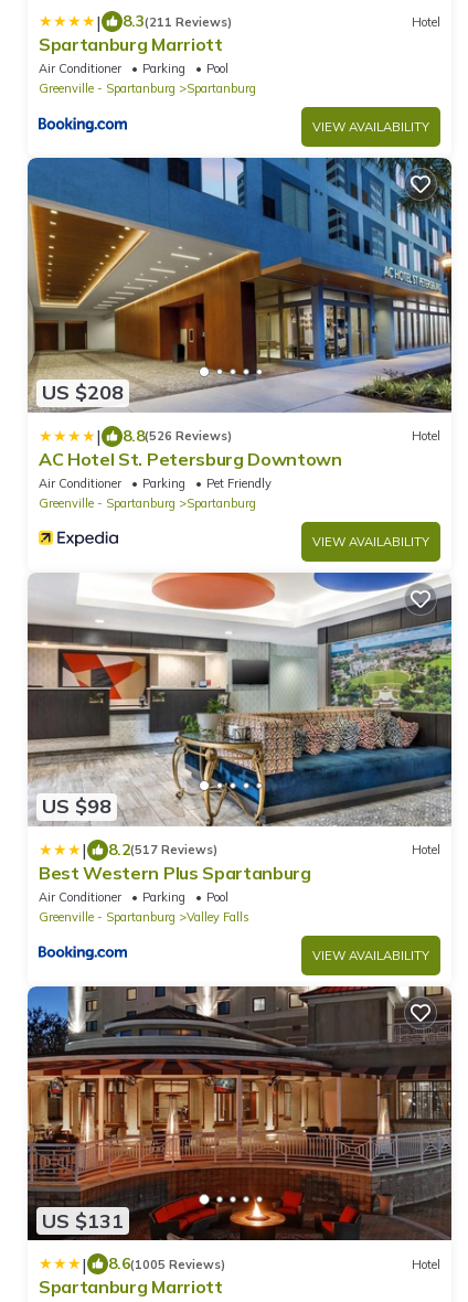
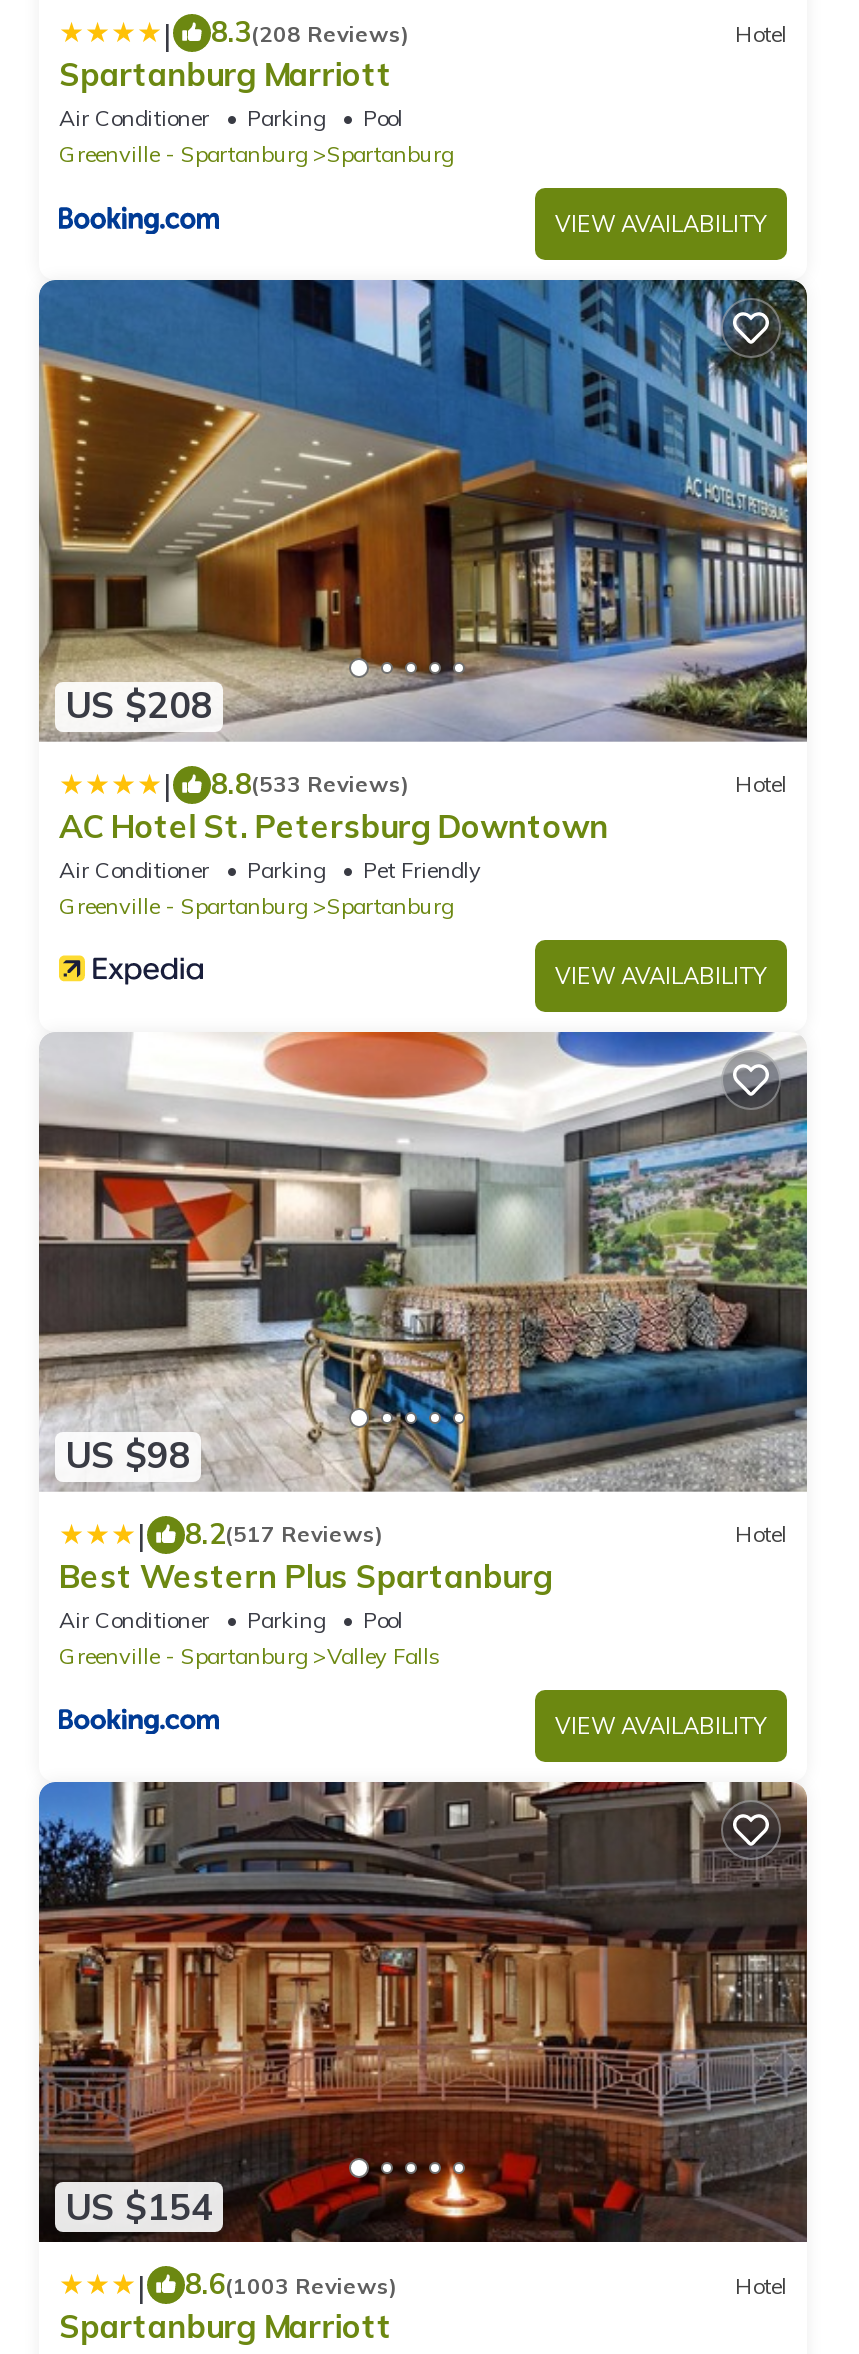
- 8.3(211 Reviews)
+ 8.3(208 Reviews)

- 8.8(526 Reviews)
+ 8.8(533 Reviews)

- US $131
+ US $154

- 8.6(1005 Reviews)
+ 8.6(1003 Reviews)
